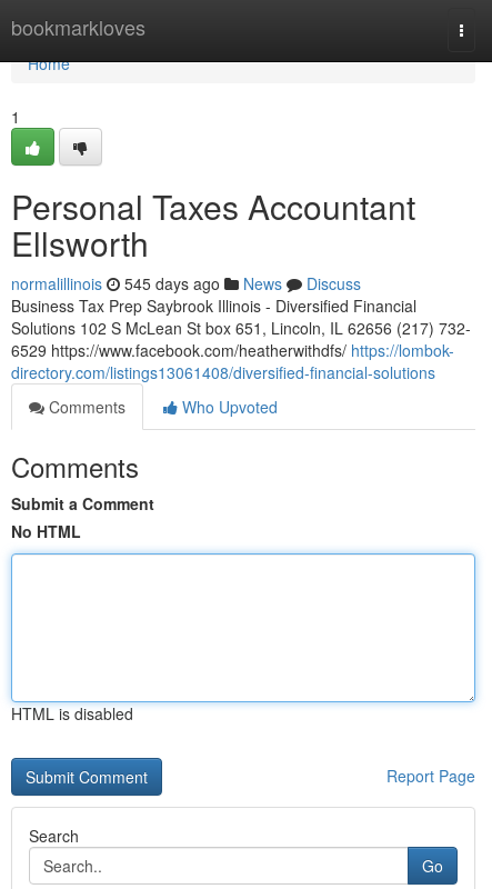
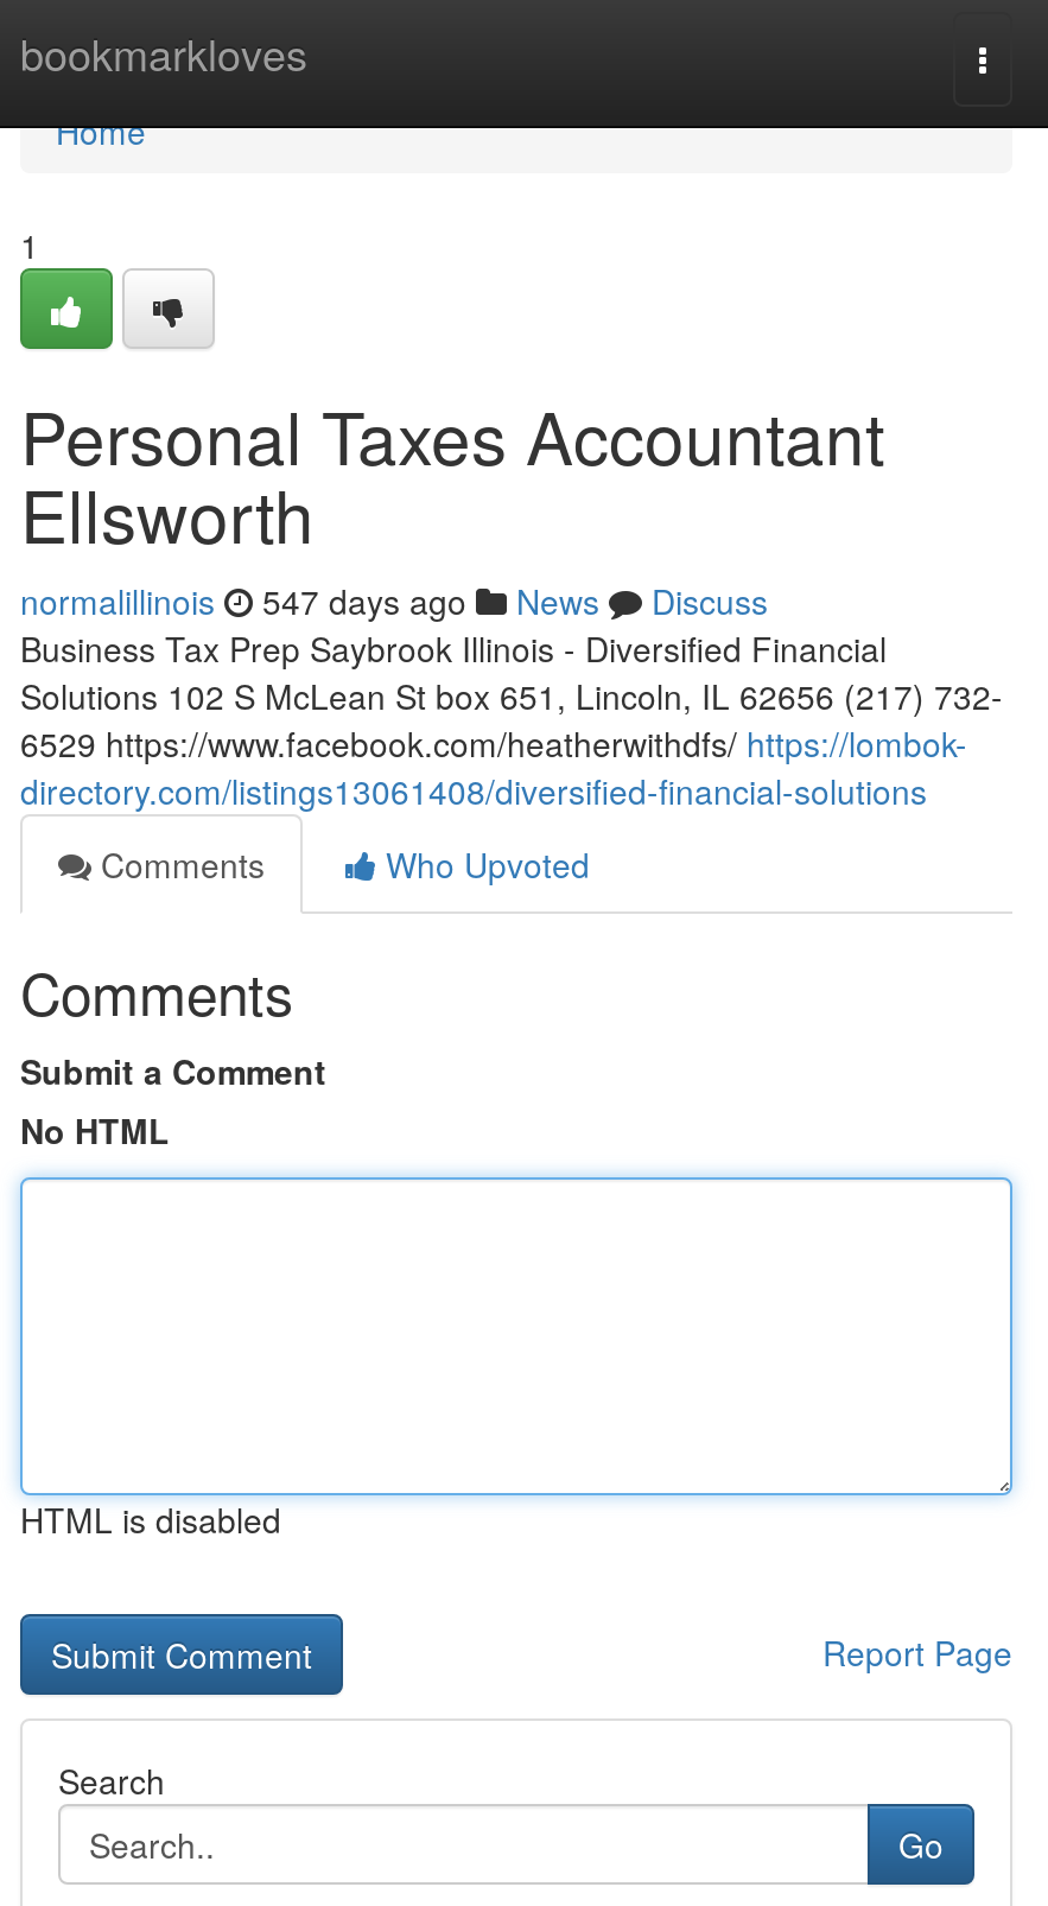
- normalillinois 545 days ago News Discuss
+ normalillinois 547 days ago News Discuss
